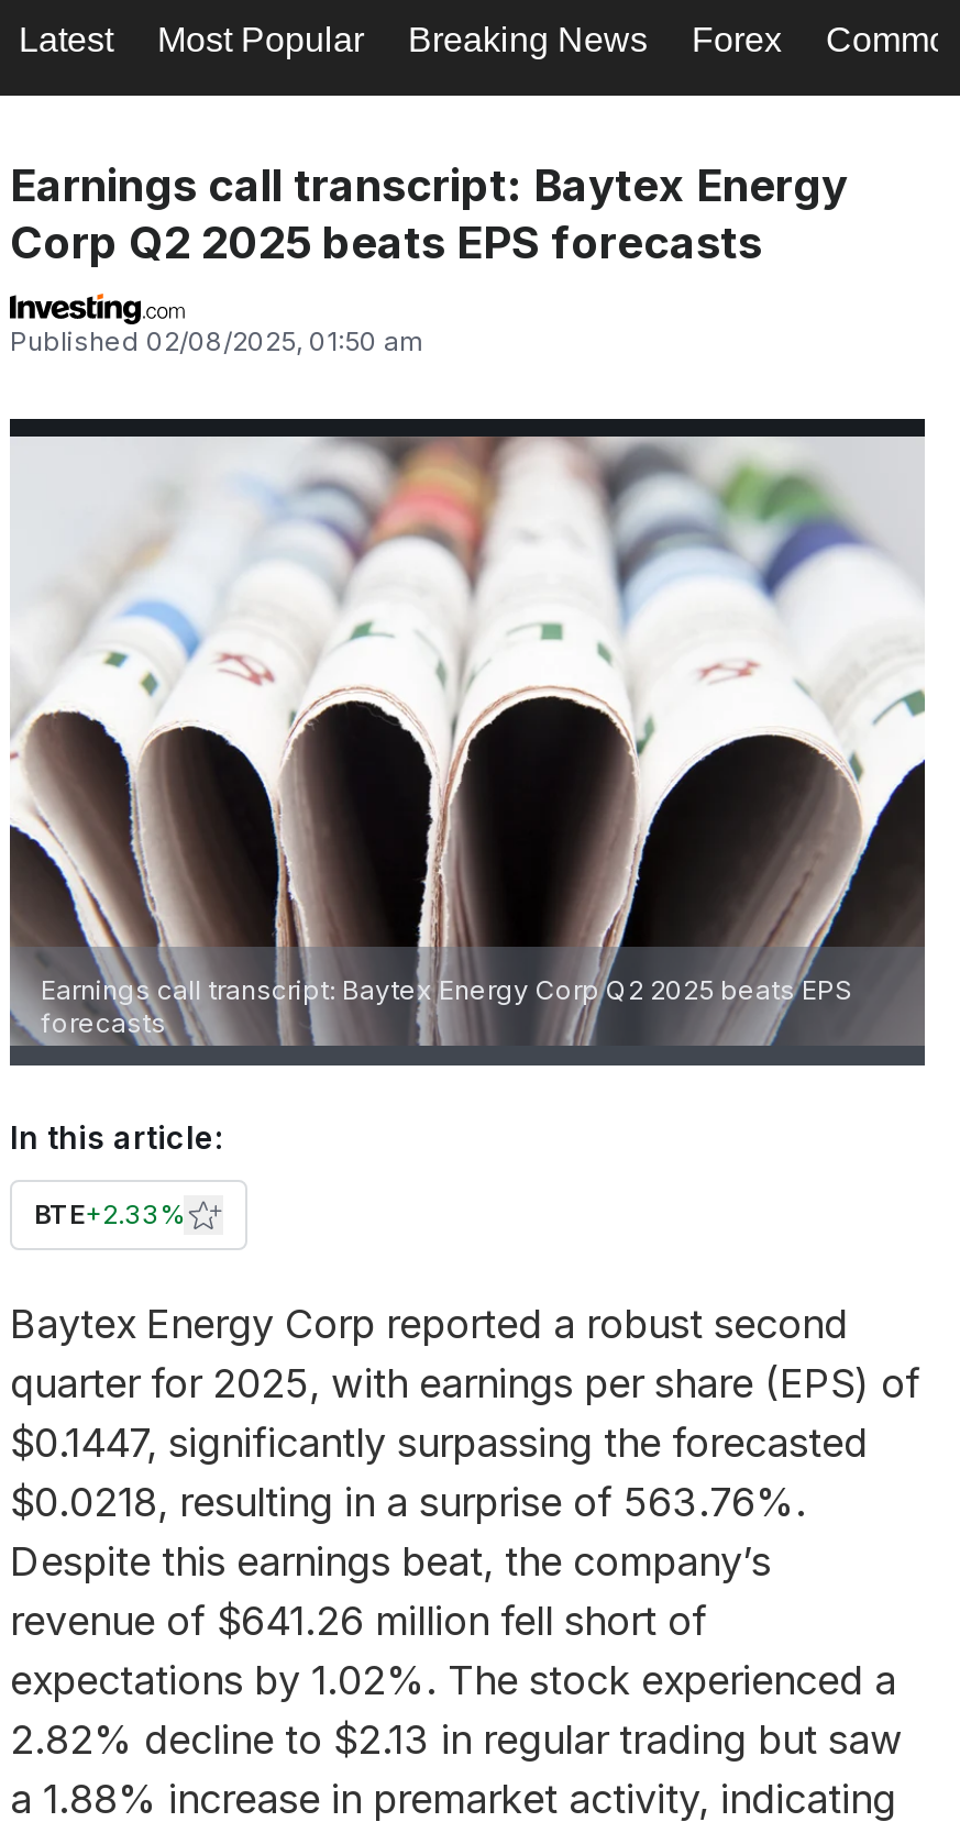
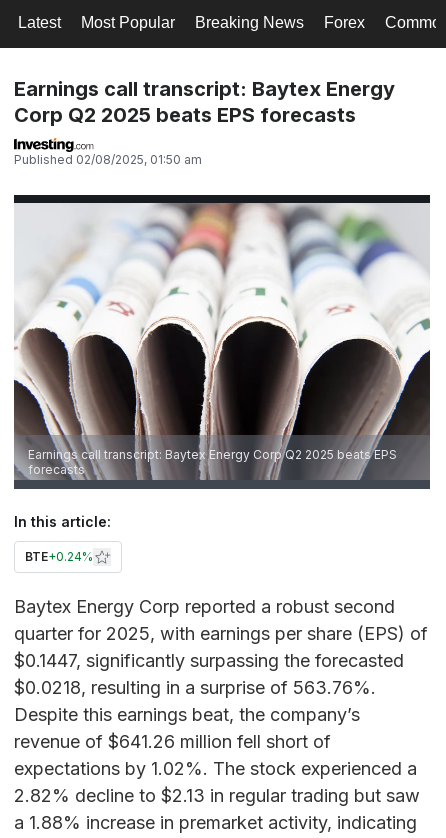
- BTE+2.33%
+ BTE+0.24%
